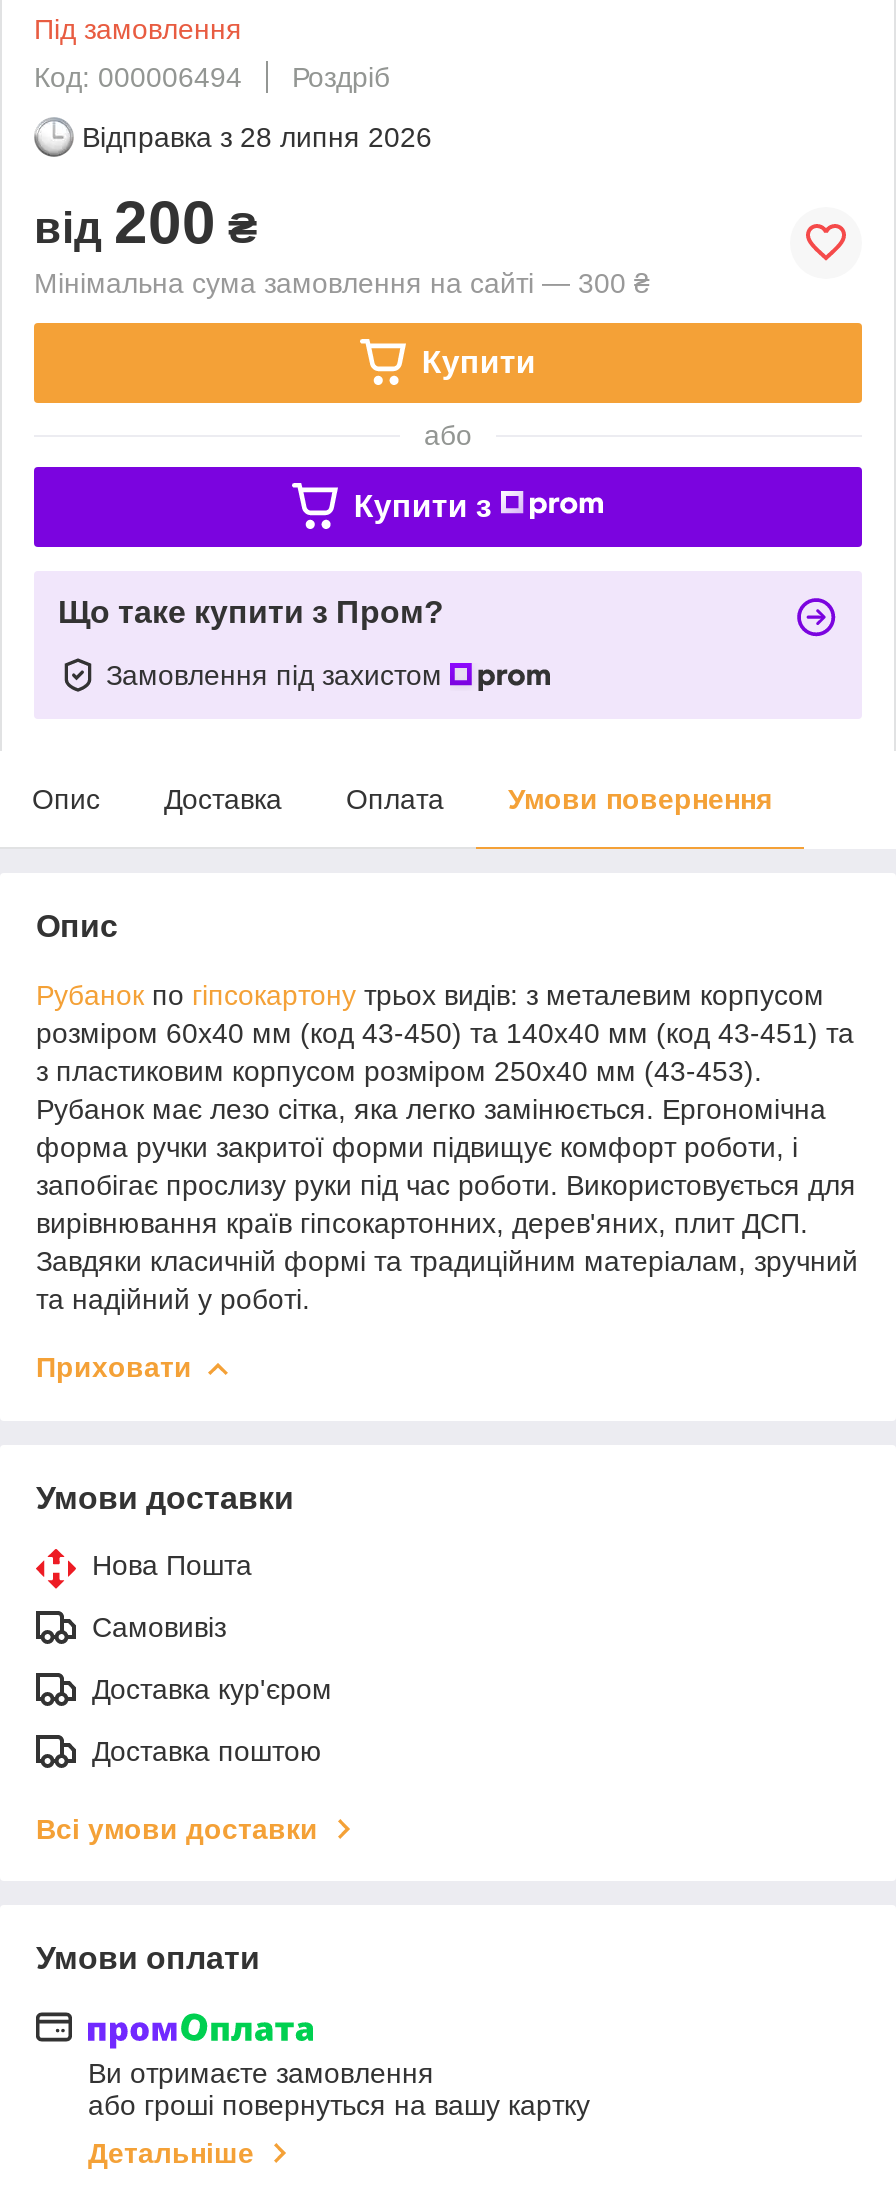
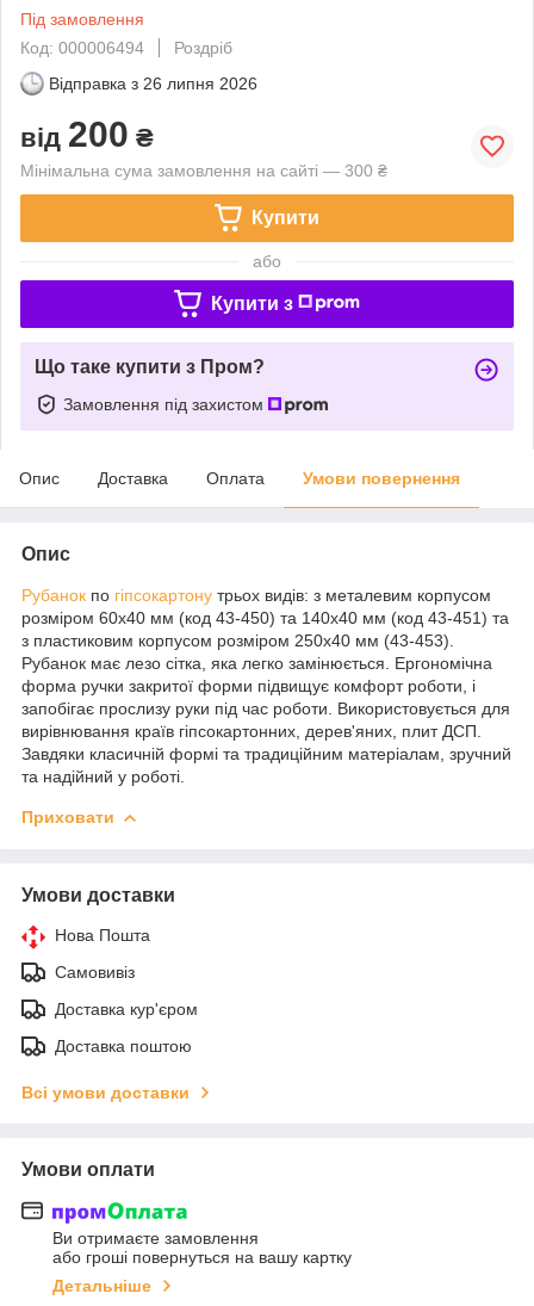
- Відправка з 28 липня 2026
+ Відправка з 26 липня 2026
